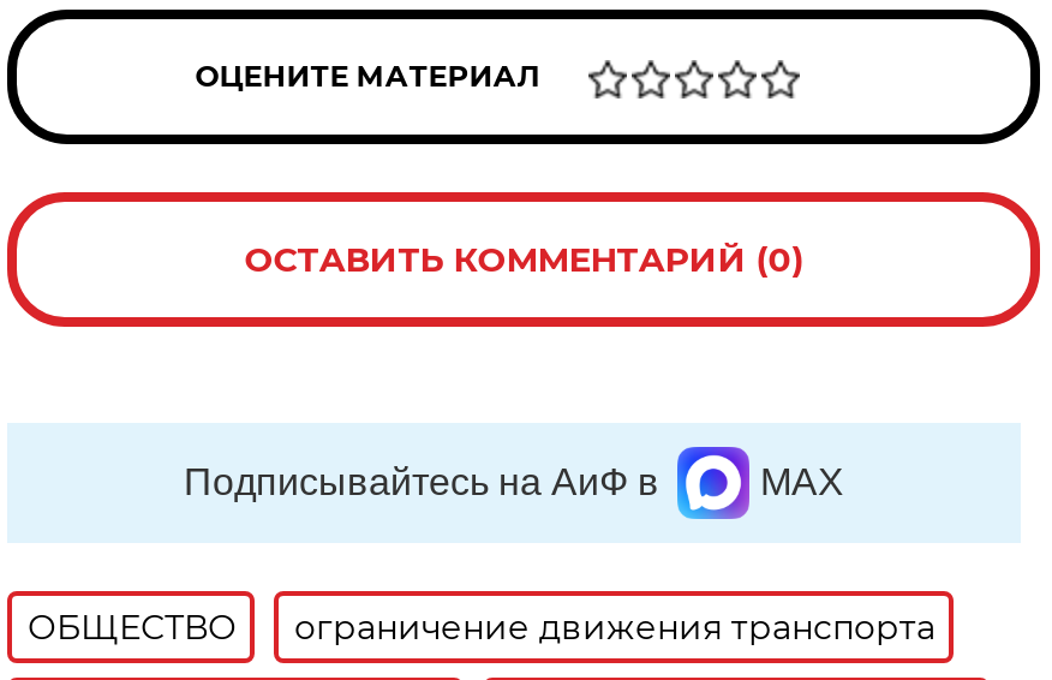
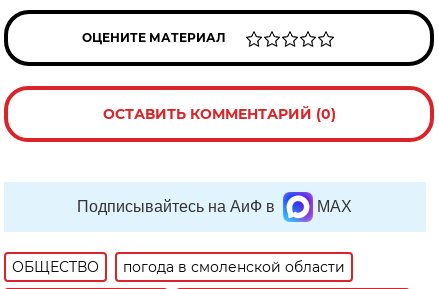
- ограничение движения транспорта
+ погода в смоленской области
